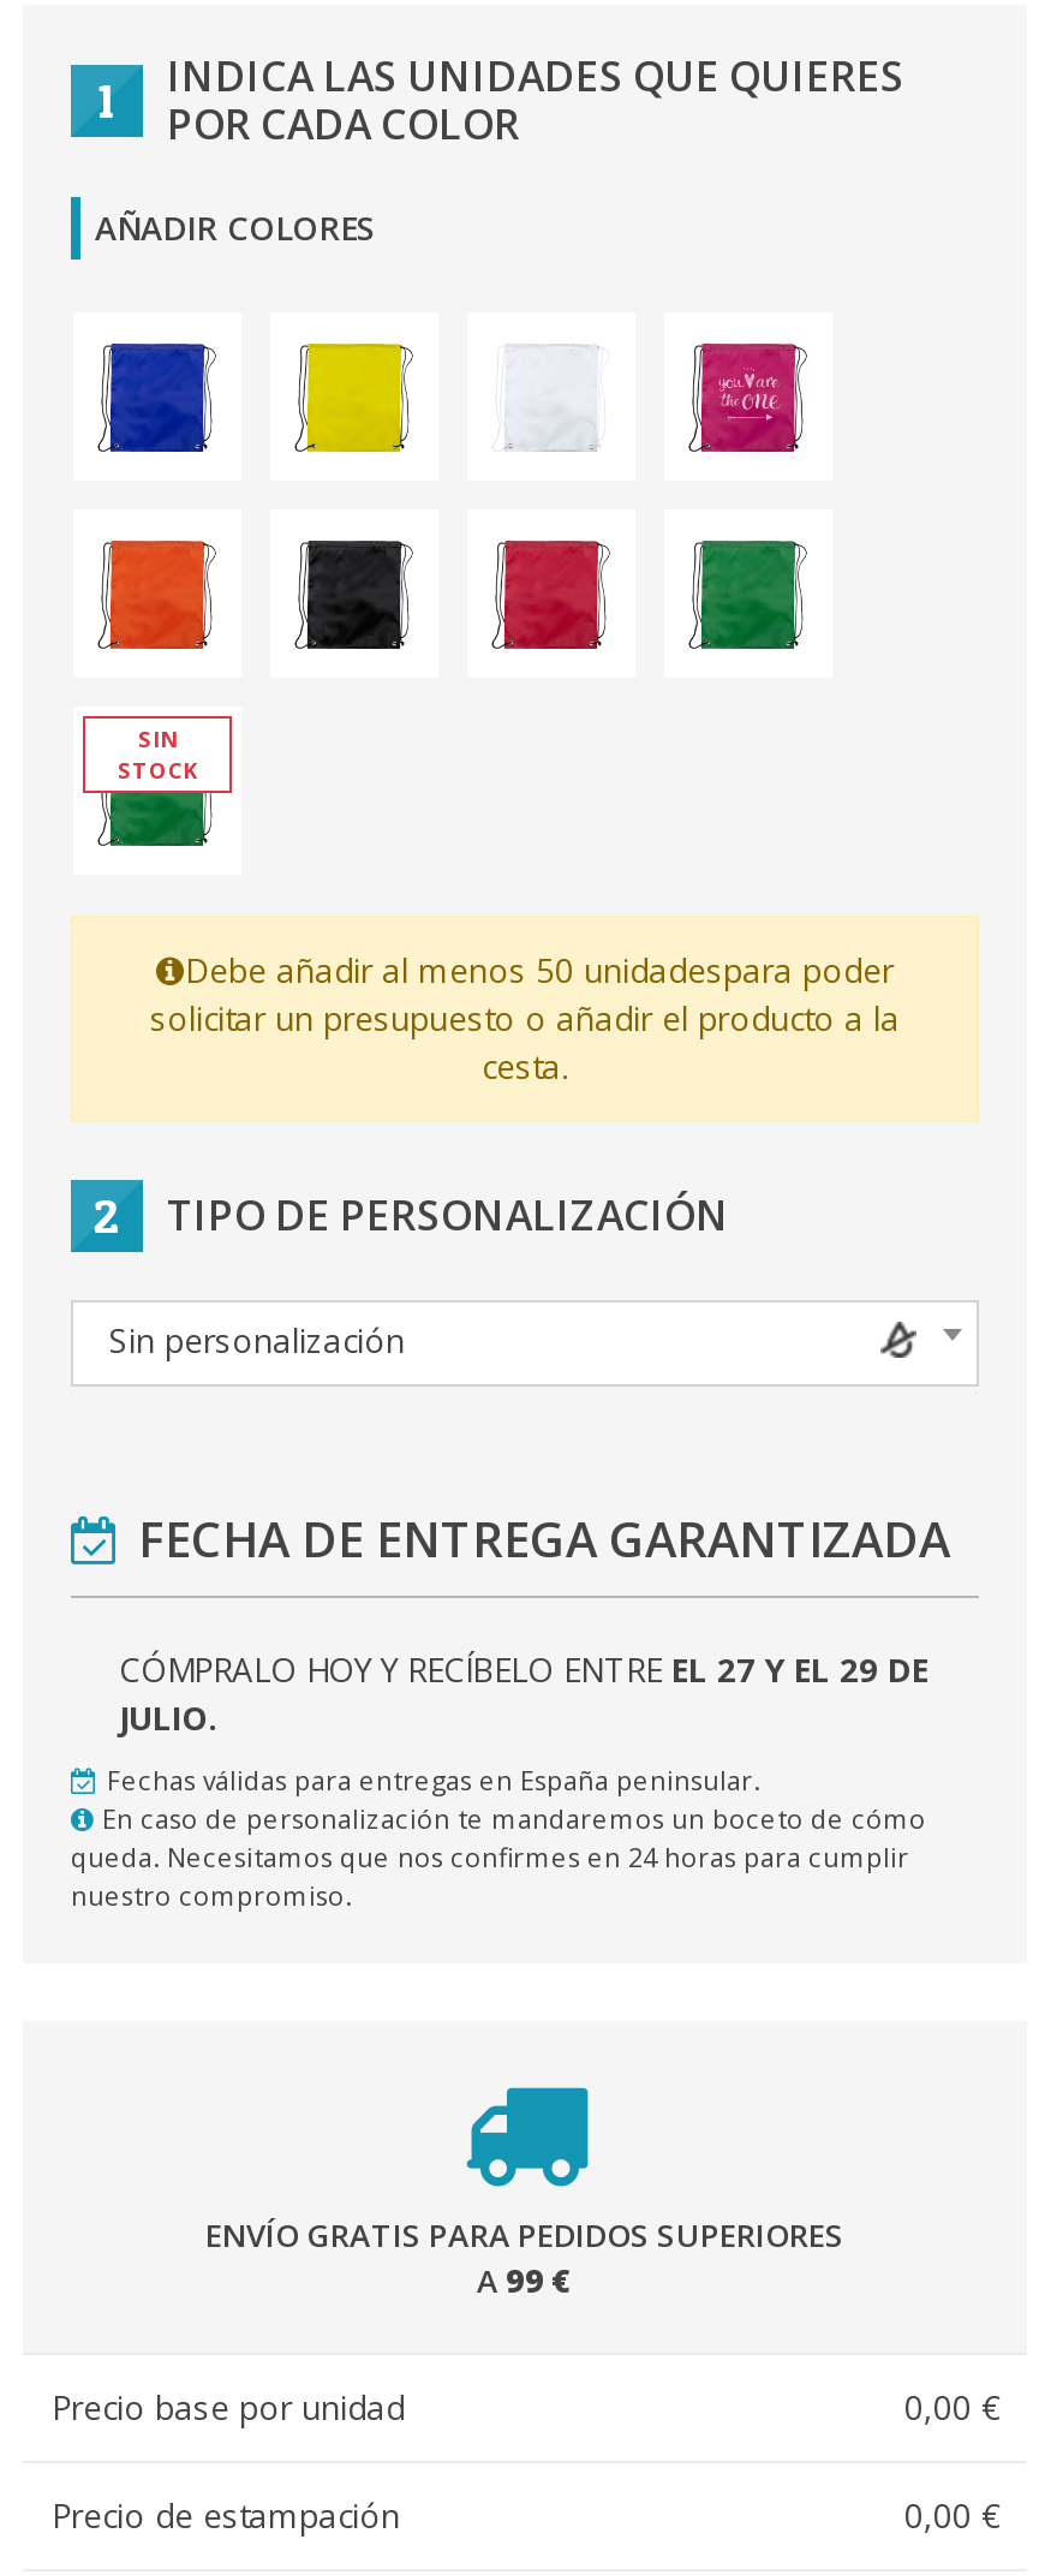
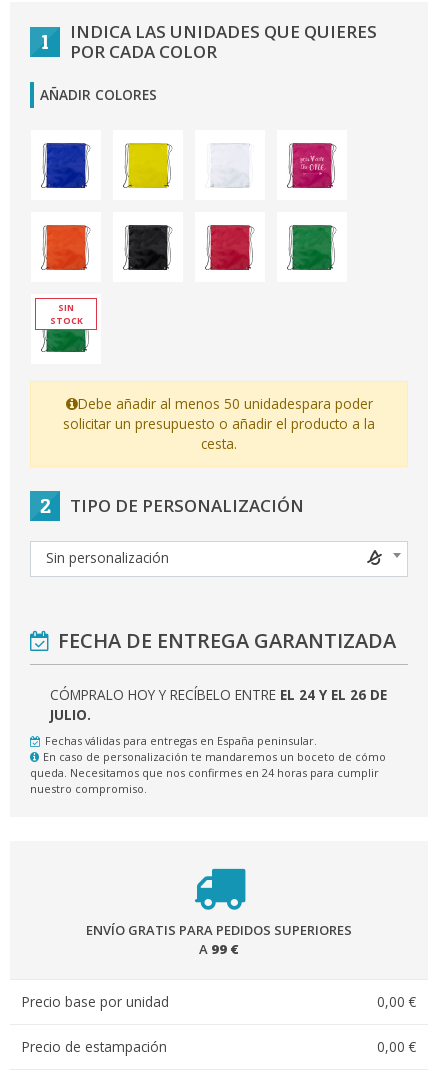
- CÓMPRALO HOY Y RECÍBELO ENTRE EL 27 Y EL 29 DE
+ CÓMPRALO HOY Y RECÍBELO ENTRE EL 24 Y EL 26 DE
